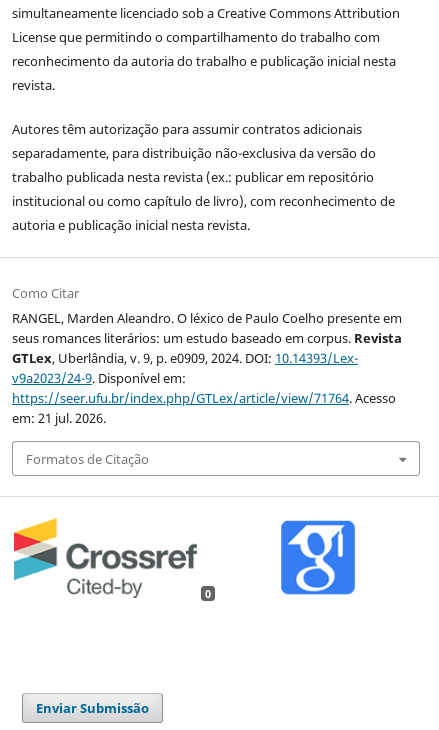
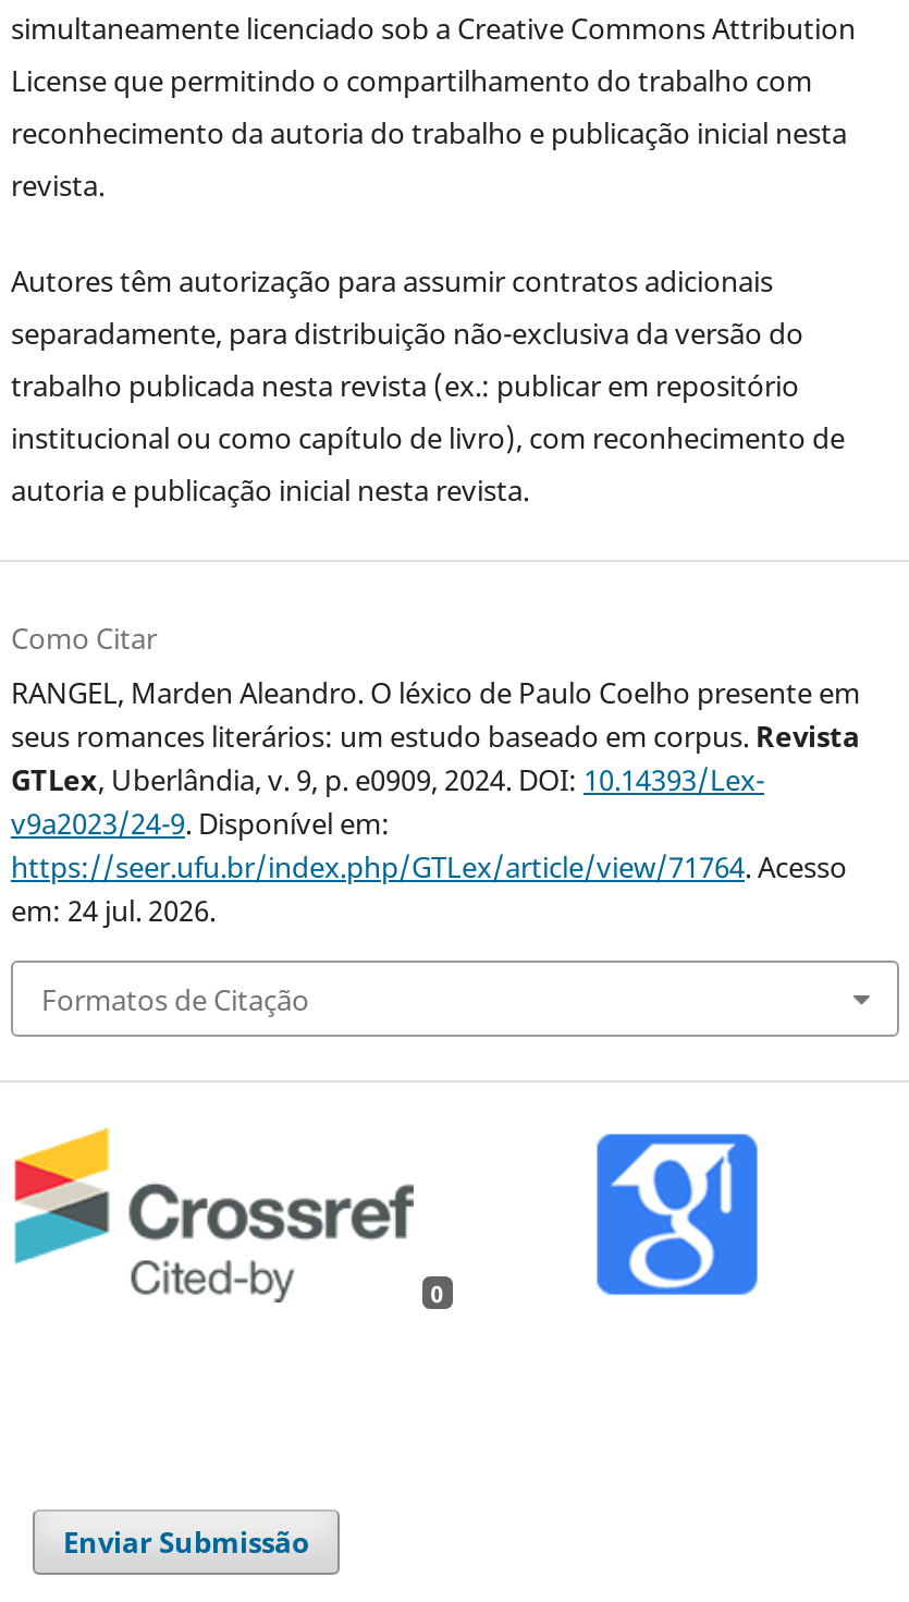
- em: 21 jul. 2026.
+ em: 24 jul. 2026.
